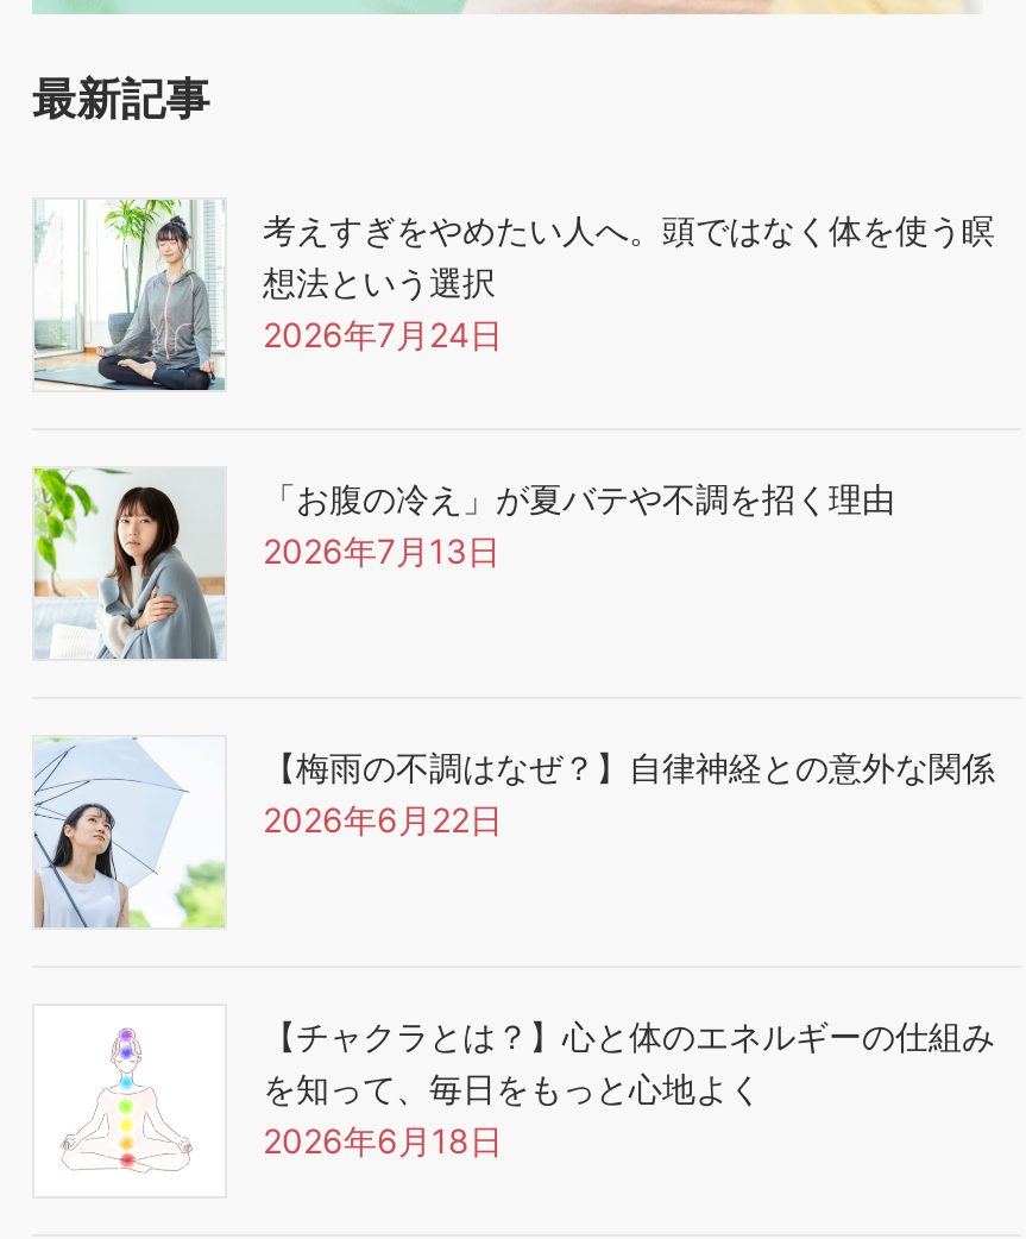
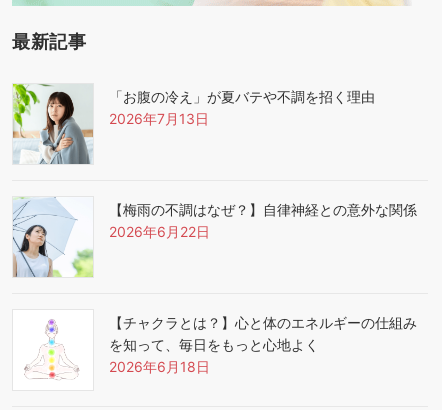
- [image]
- 考えすぎをやめたい人へ。頭ではなく体を使う瞑
- 想法という選択
- 2026年7月24日
